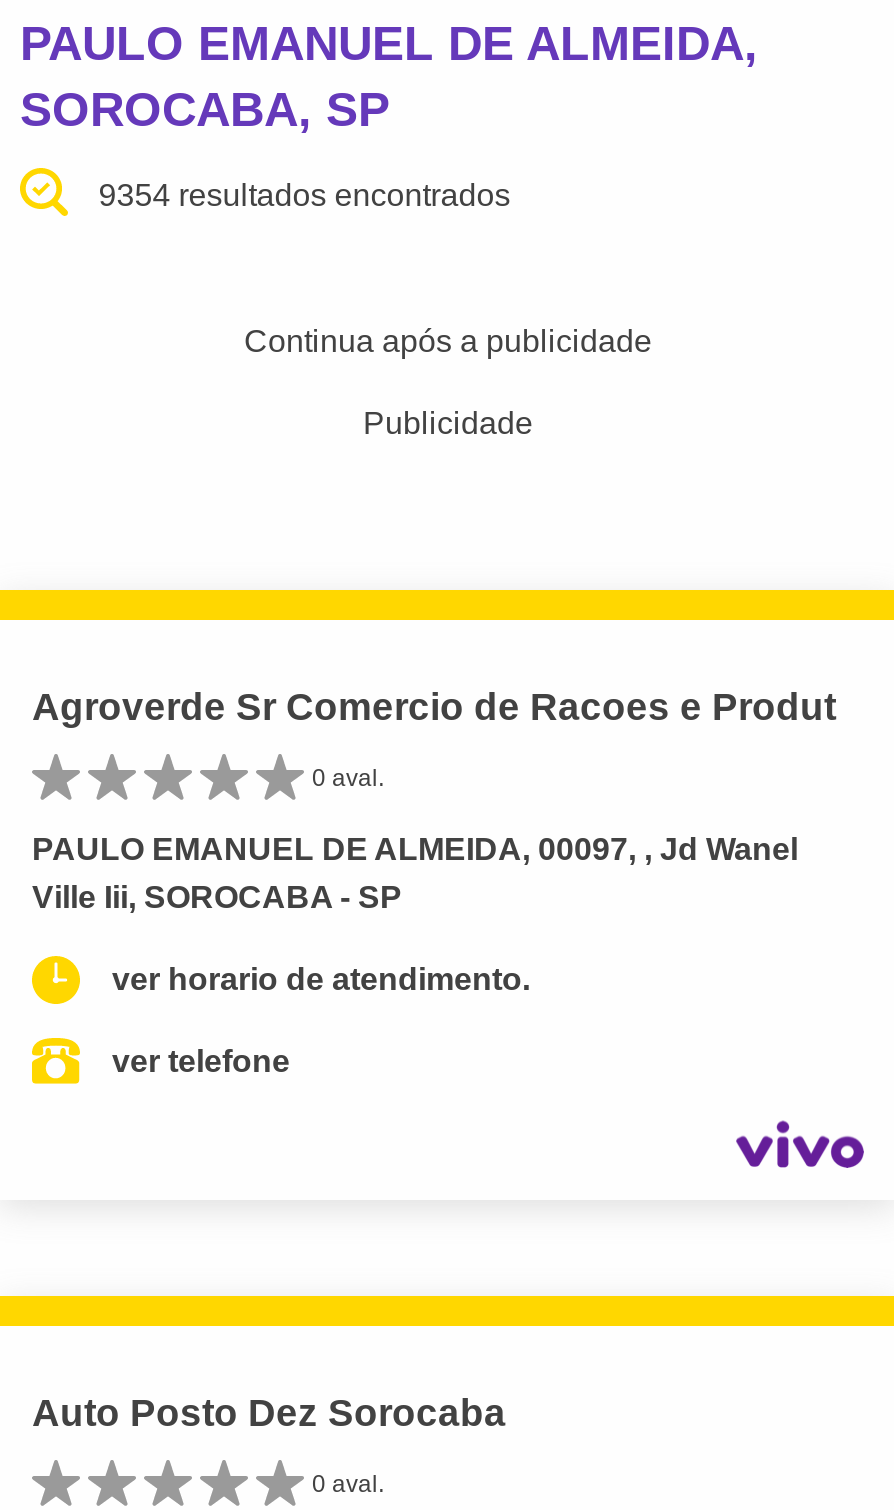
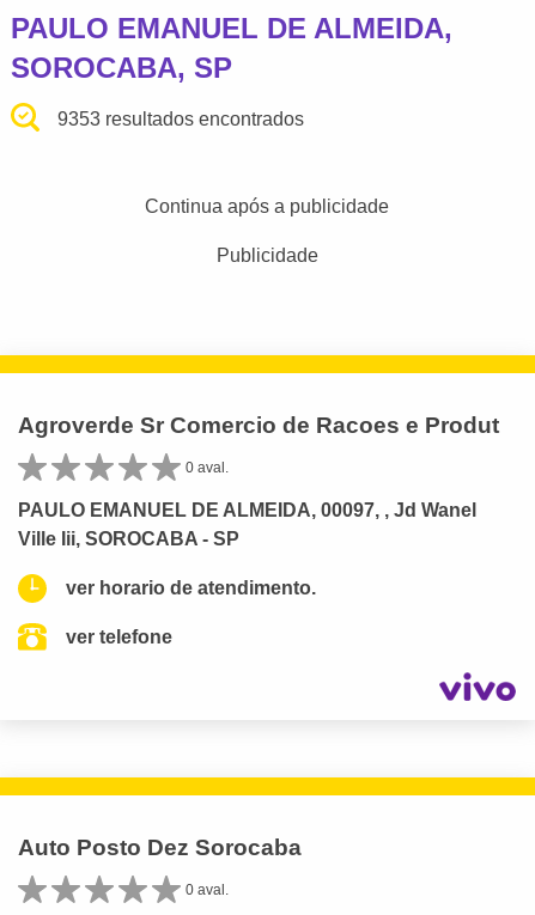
- 9354 resultados encontrados
+ 9353 resultados encontrados
